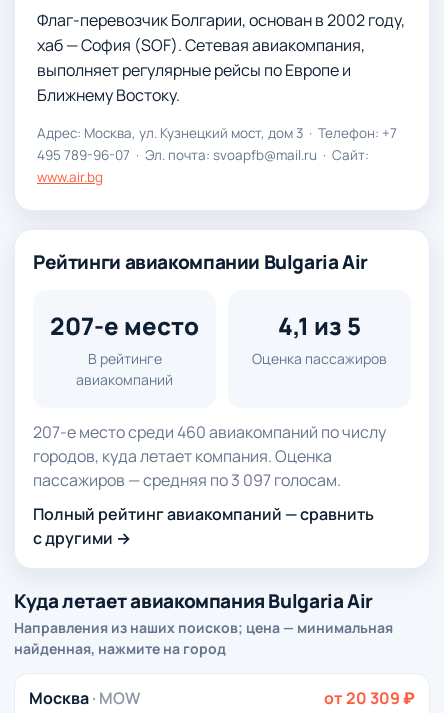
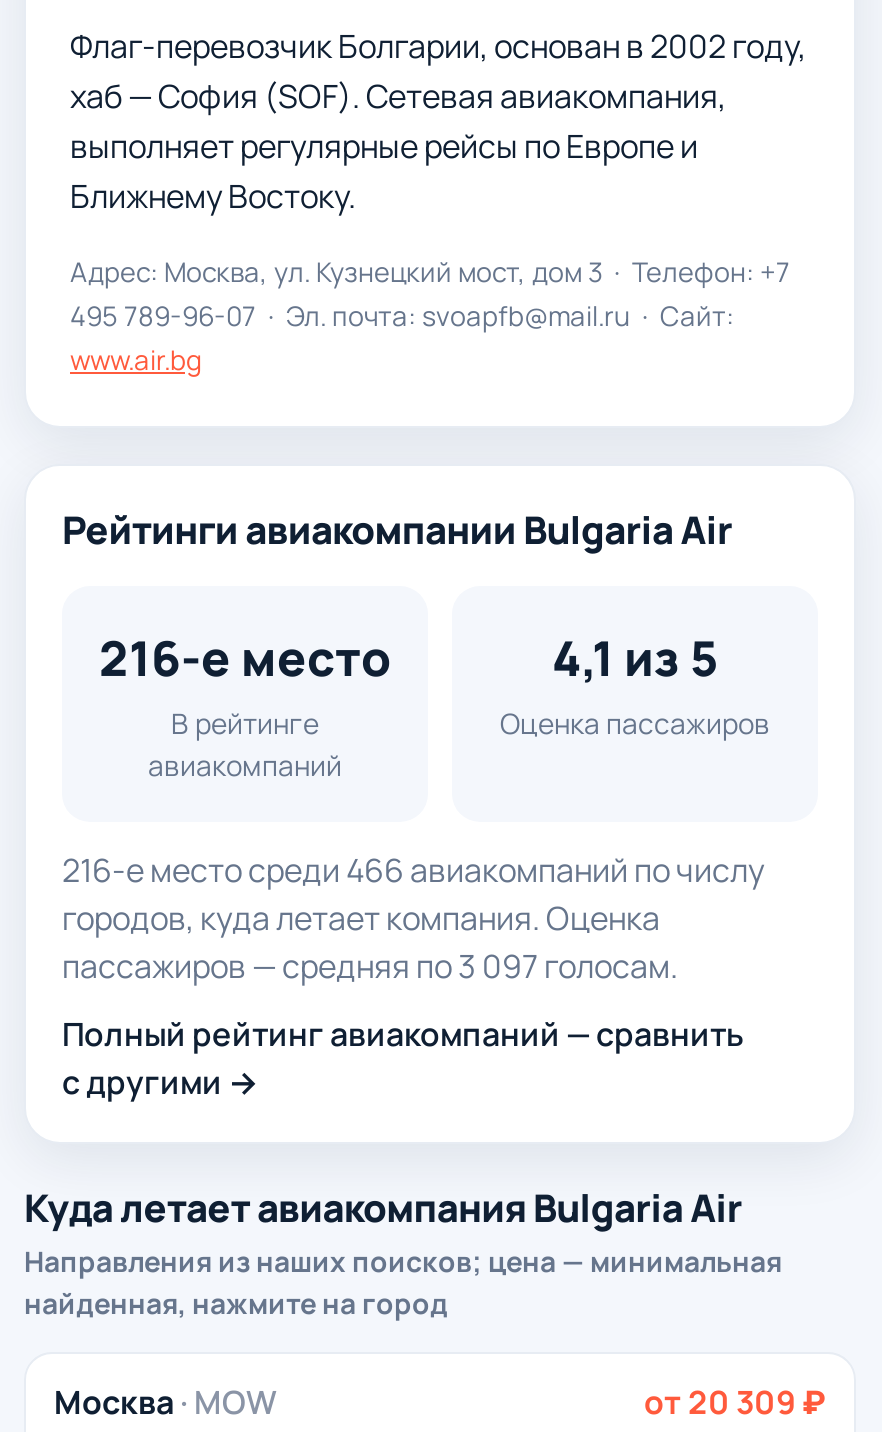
- 207-е место
+ 216-е место

- 207-е место среди 460 авиакомпаний по числу
+ 216-е место среди 466 авиакомпаний по числу
